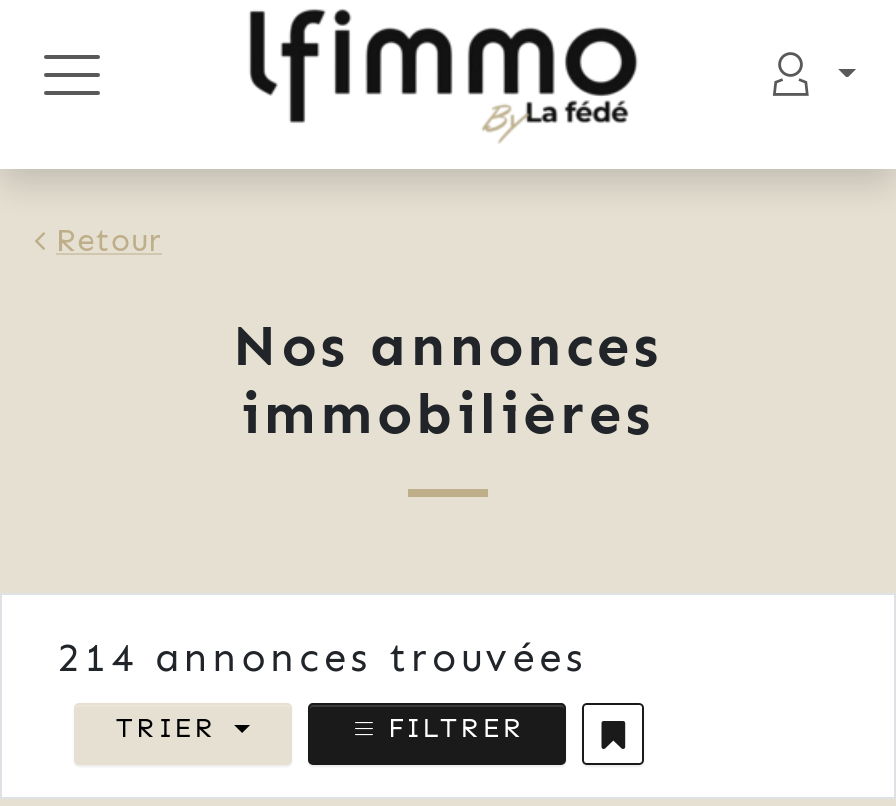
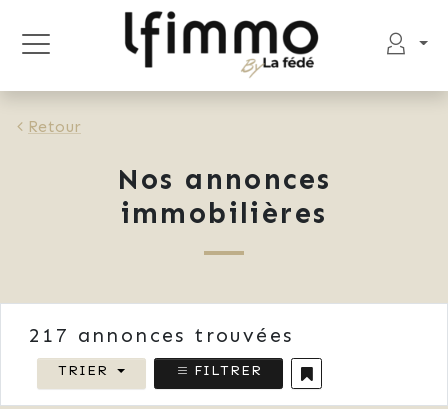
- 214 annonces trouvées
+ 217 annonces trouvées
